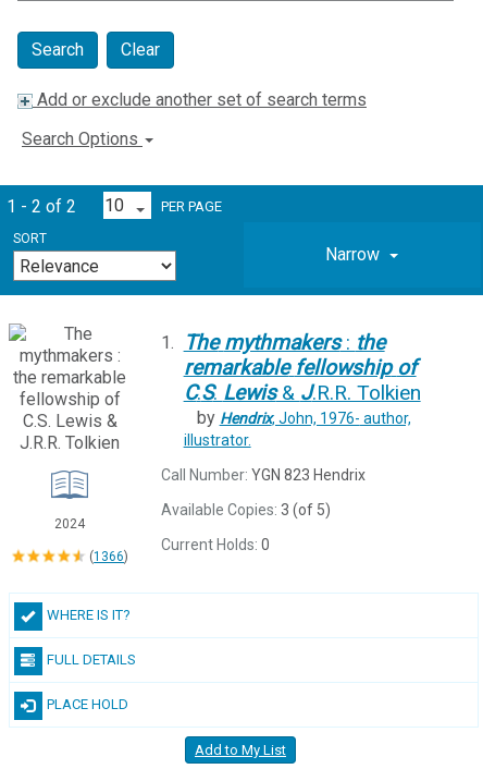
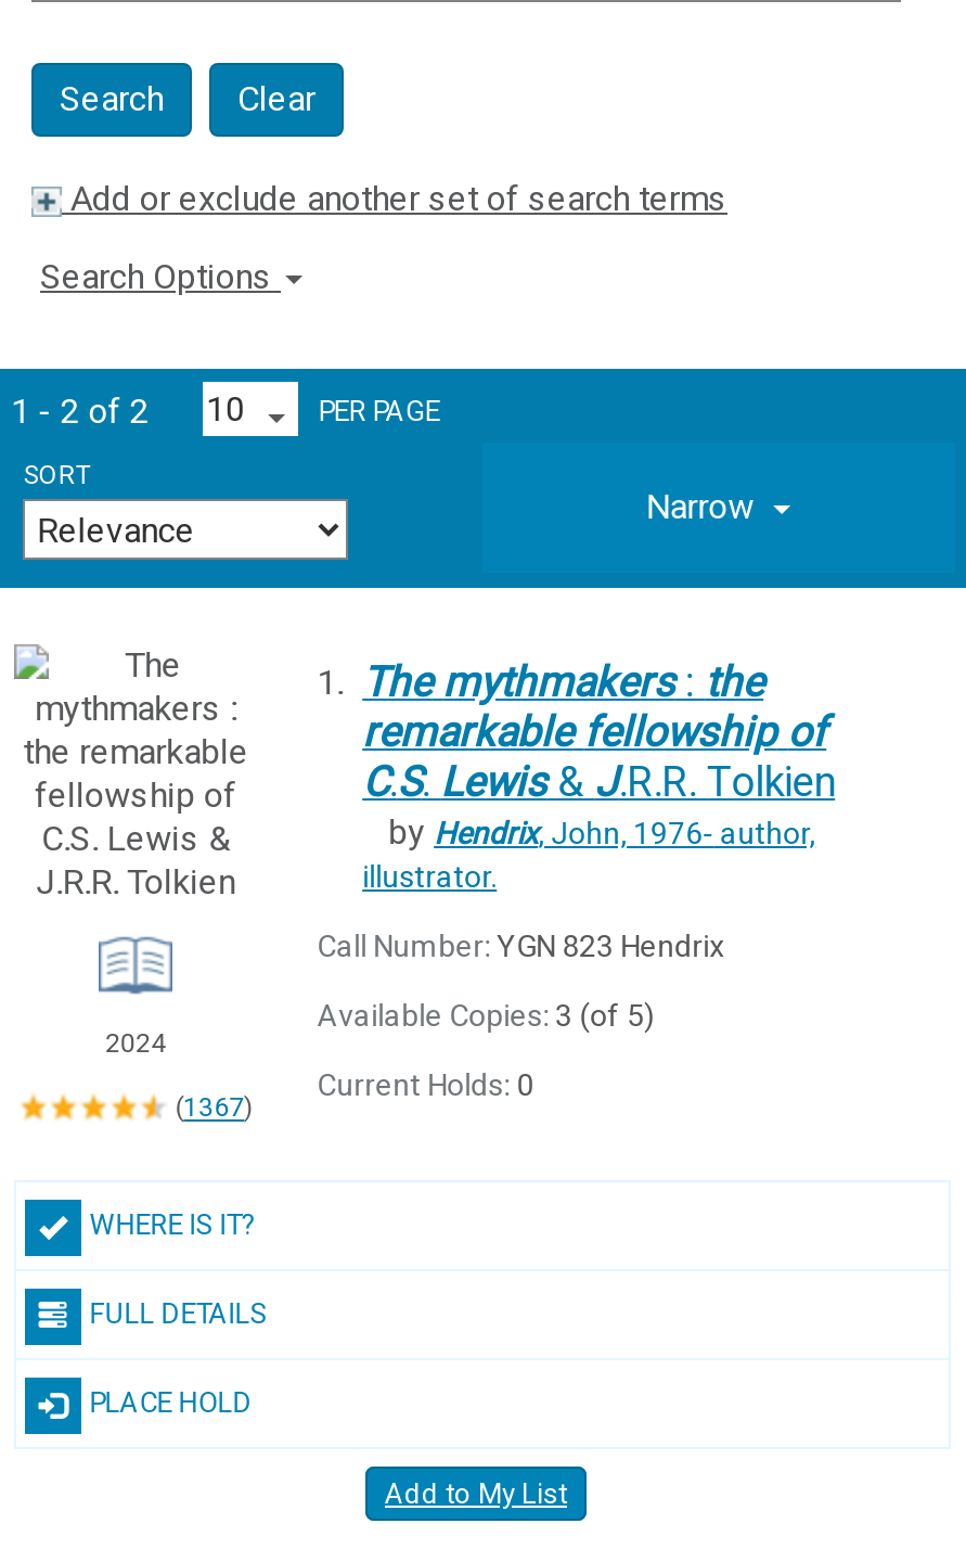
- (1366)
+ (1367)
